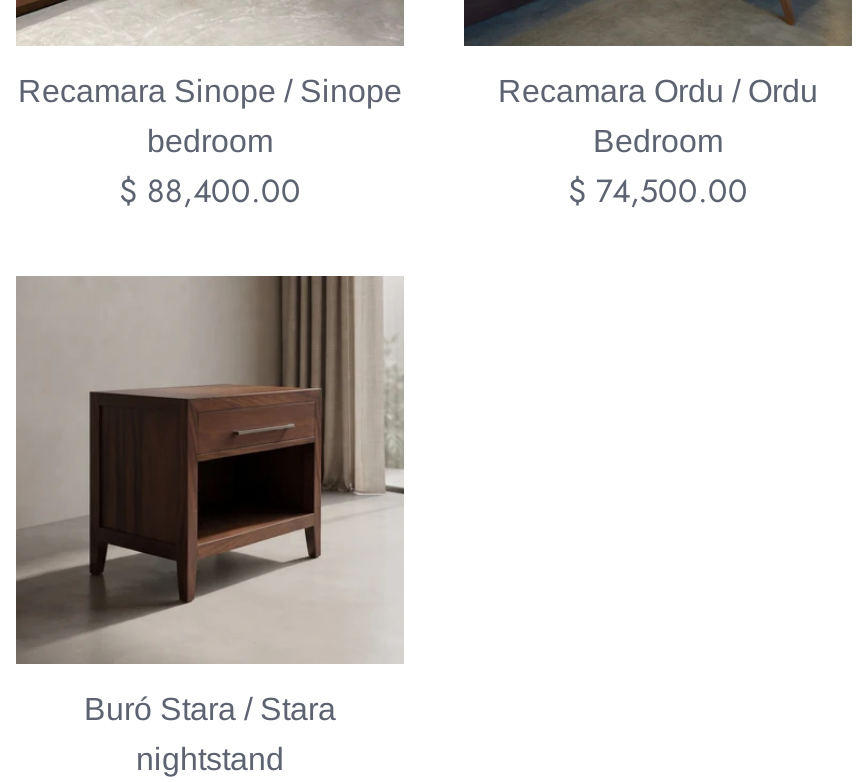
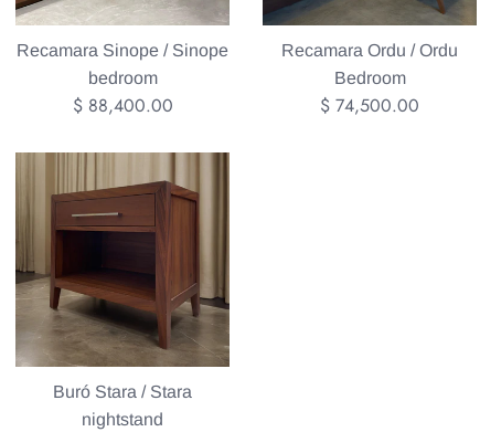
- [image]
+ [image]
